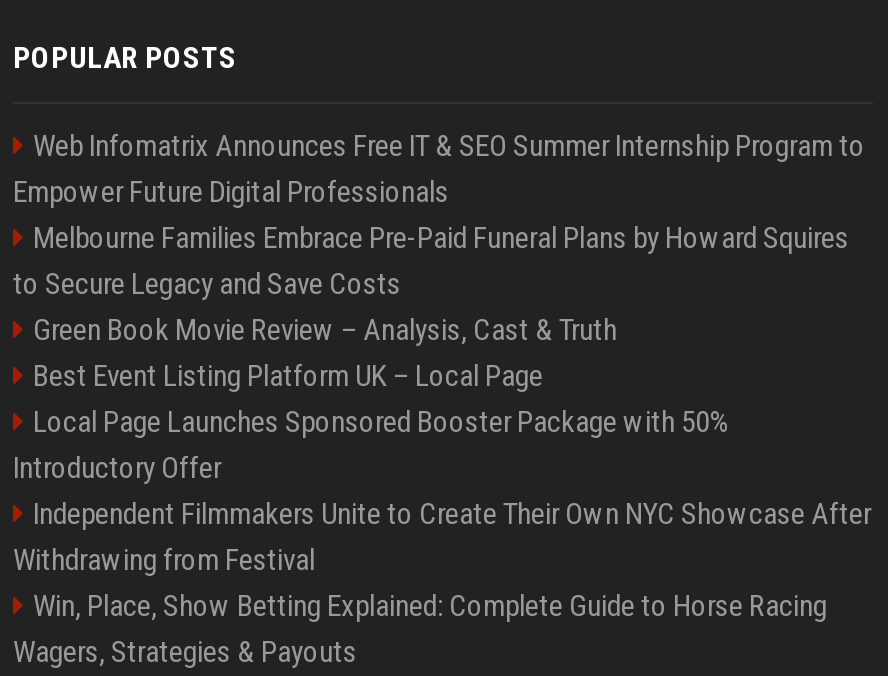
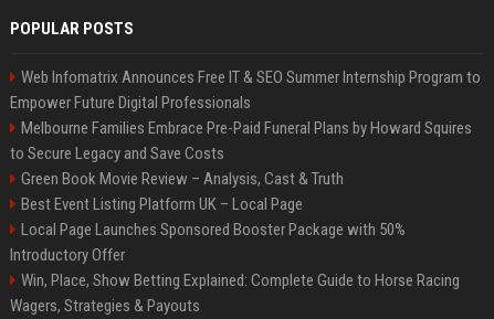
- Independent Filmmakers Unite to Create Their Own NYC Showcase After
- Withdrawing from Festival
